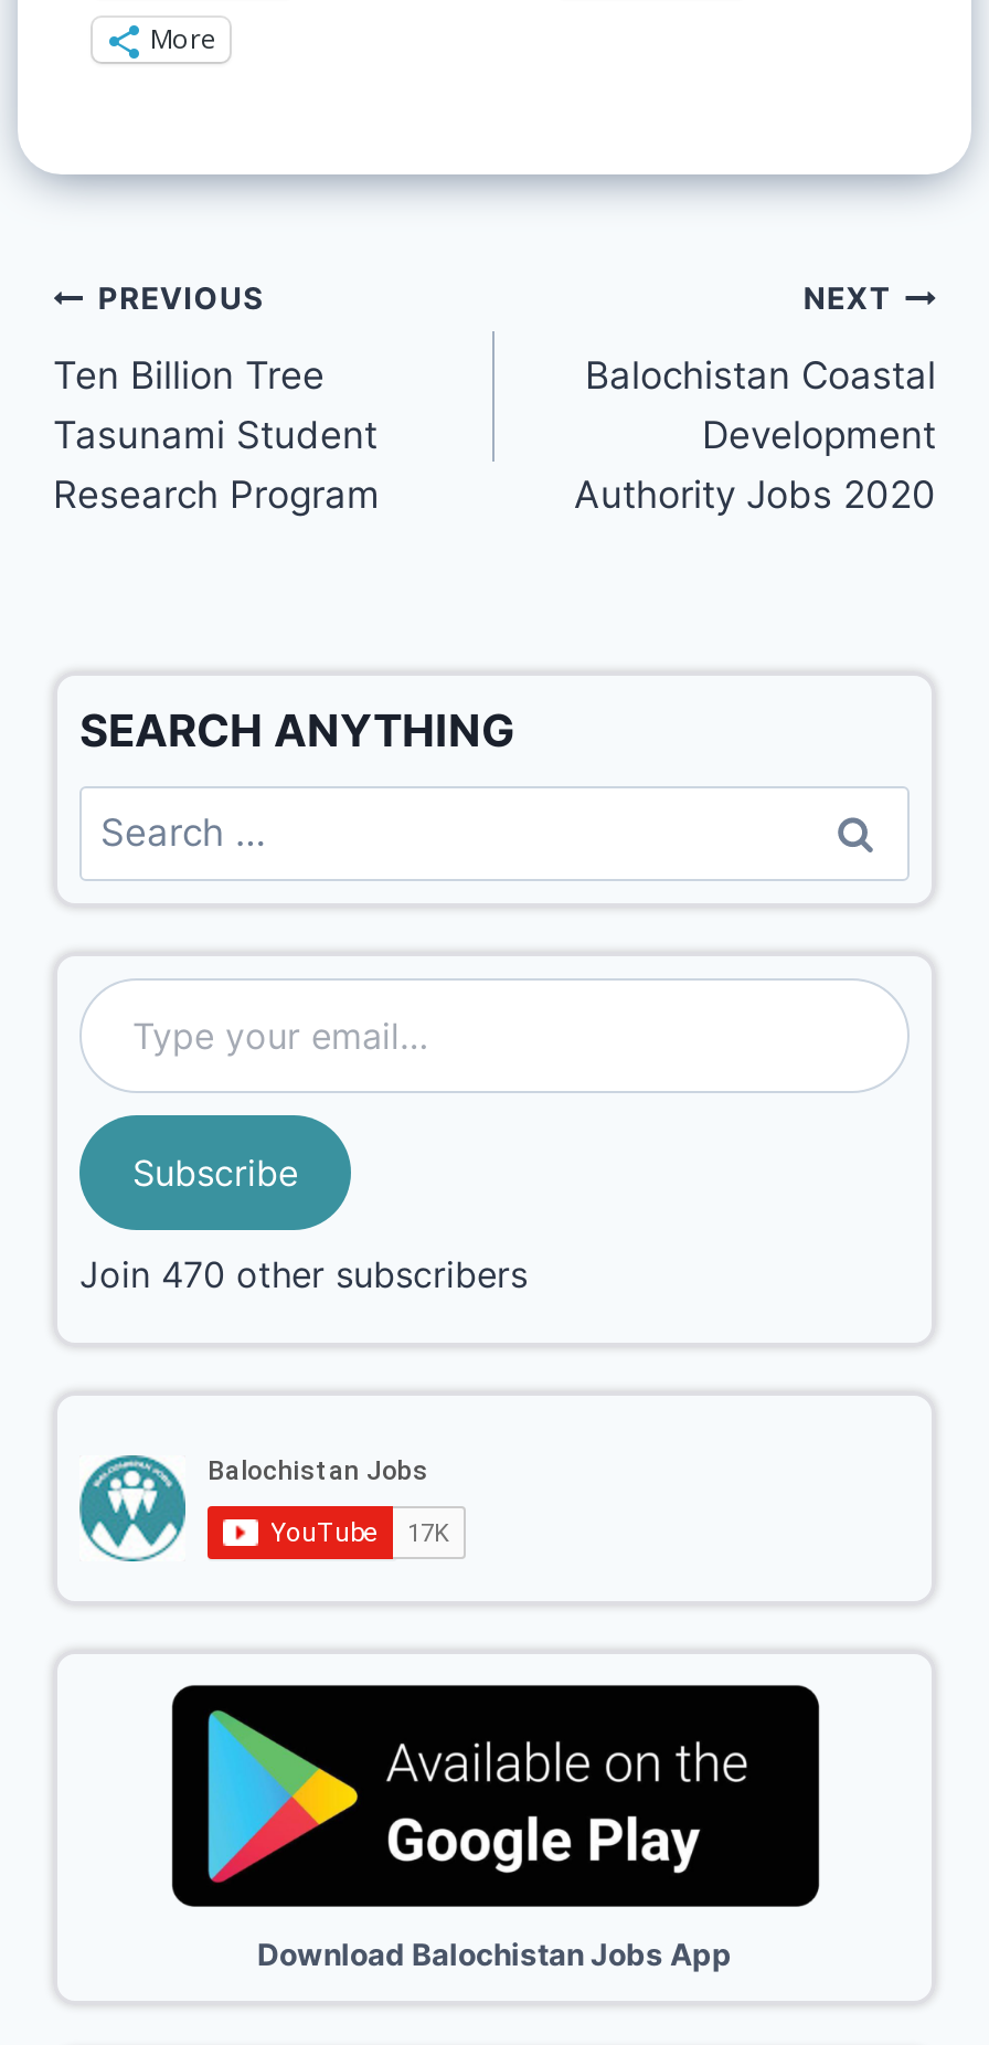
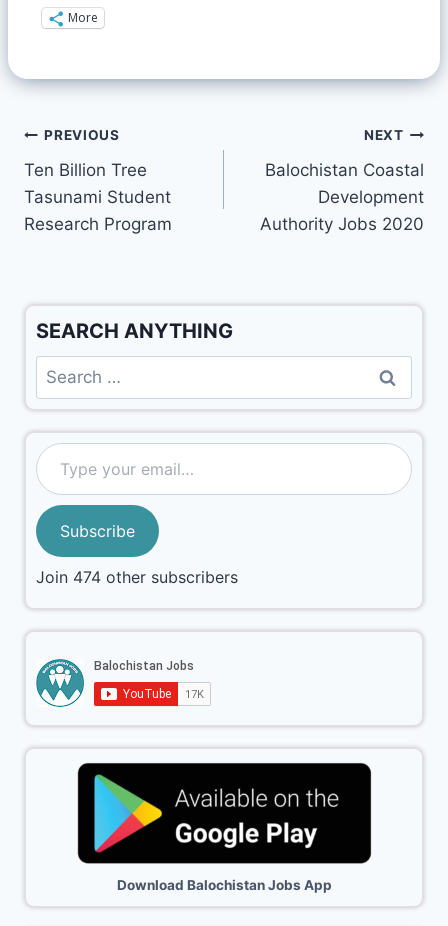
- Join 470 other subscribers
+ Join 474 other subscribers
